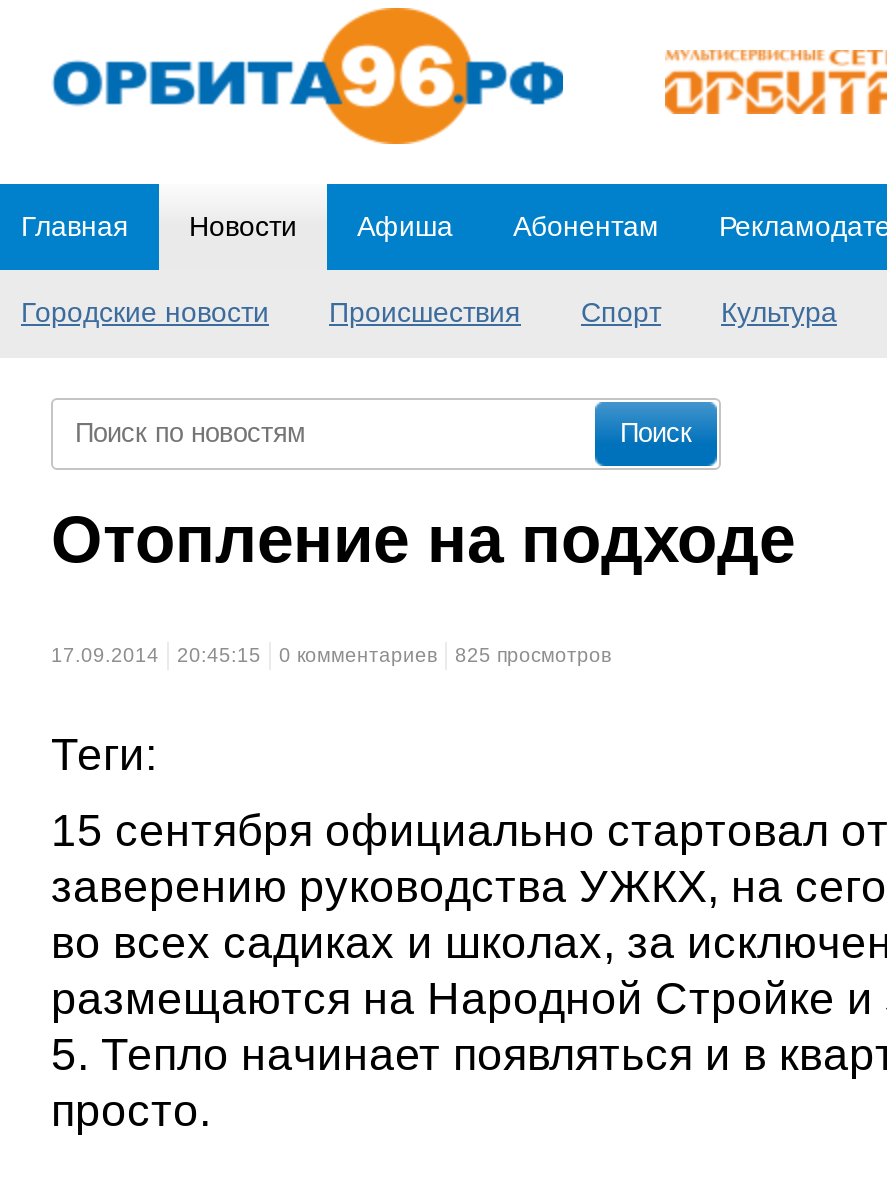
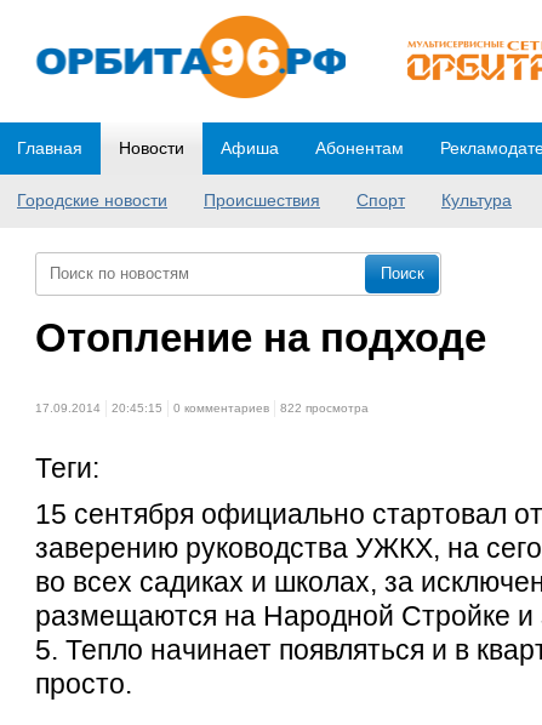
- 17.09.2014 20:45:15 0 комментариев 825 просмотров
+ 17.09.2014 20:45:15 0 комментариев 822 просмотра
